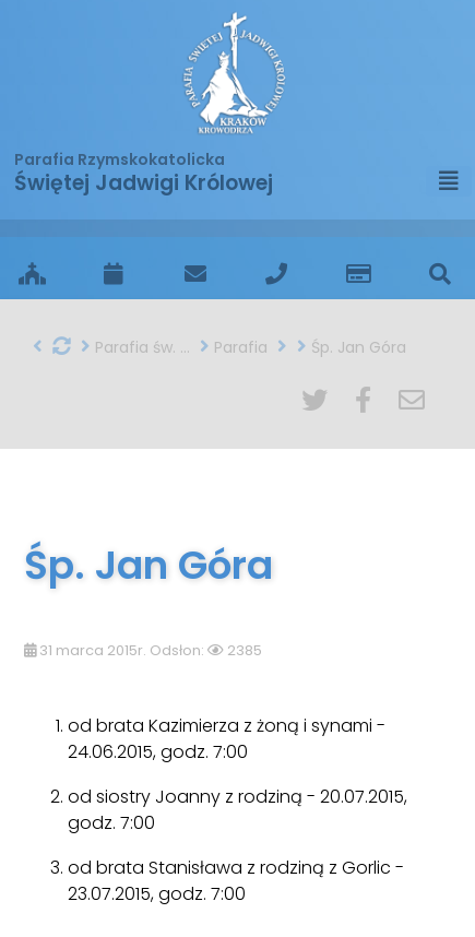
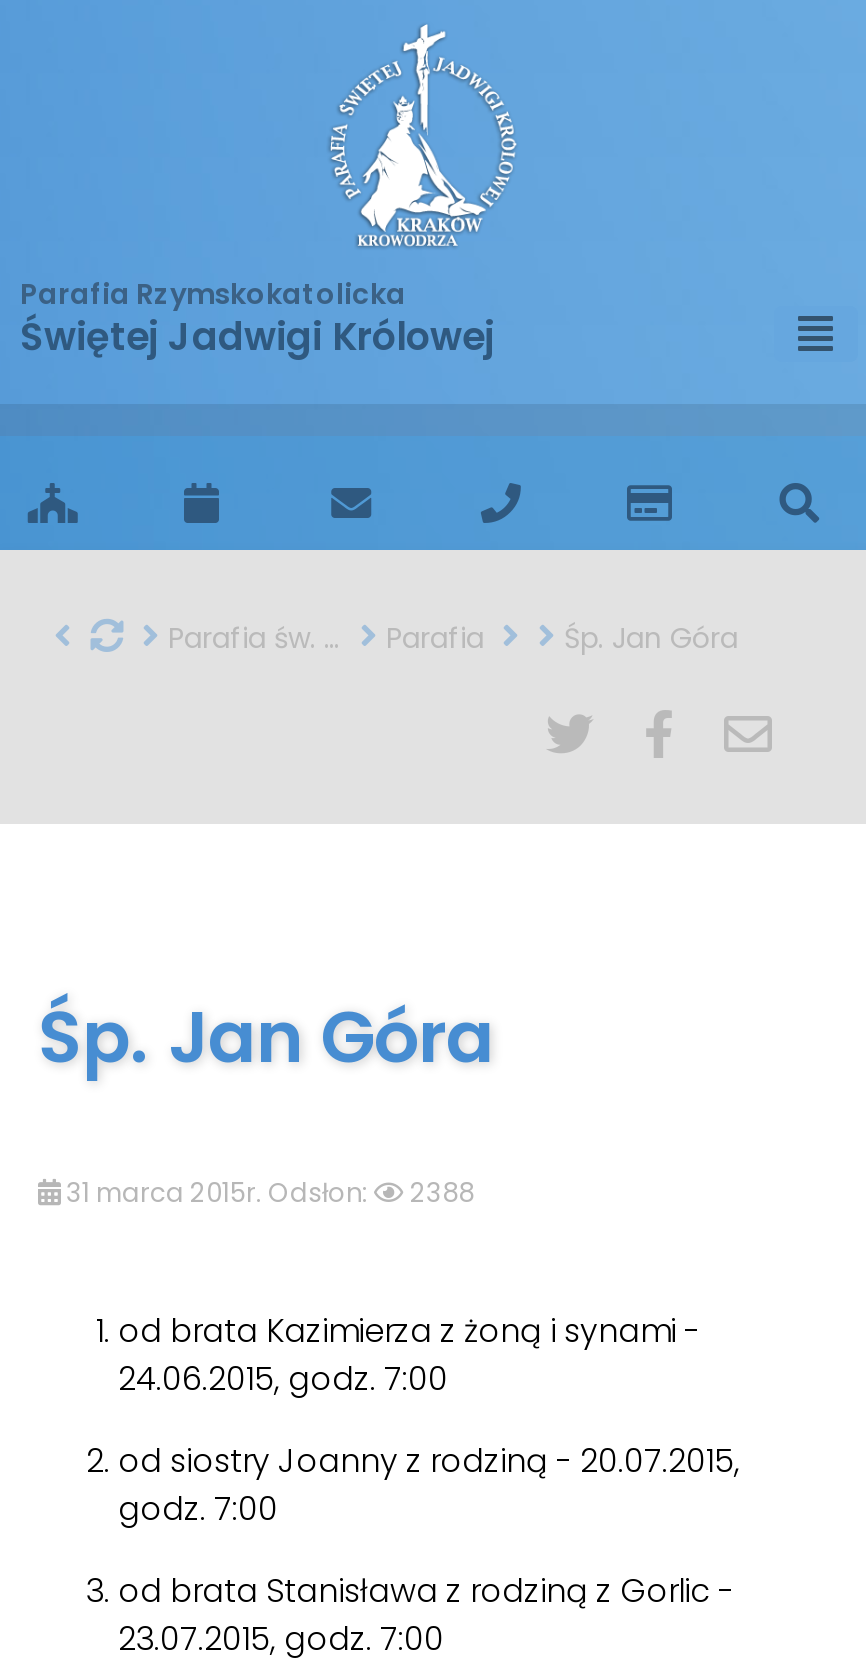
- 2385
+ 2388
